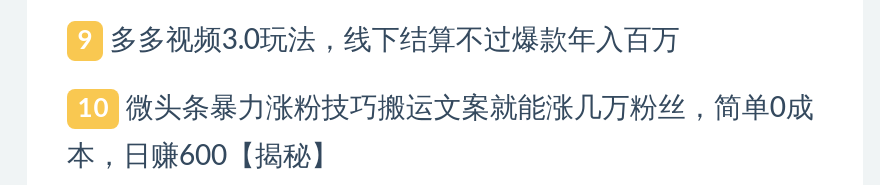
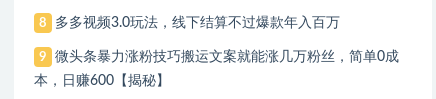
- 9 多多视频3.0玩法，线下结算不过爆款年入百万
+ 8 多多视频3.0玩法，线下结算不过爆款年入百万

- 10 微头条暴力涨粉技巧搬运文案就能涨几万粉丝，简单0成
+ 9 微头条暴力涨粉技巧搬运文案就能涨几万粉丝，简单0成
